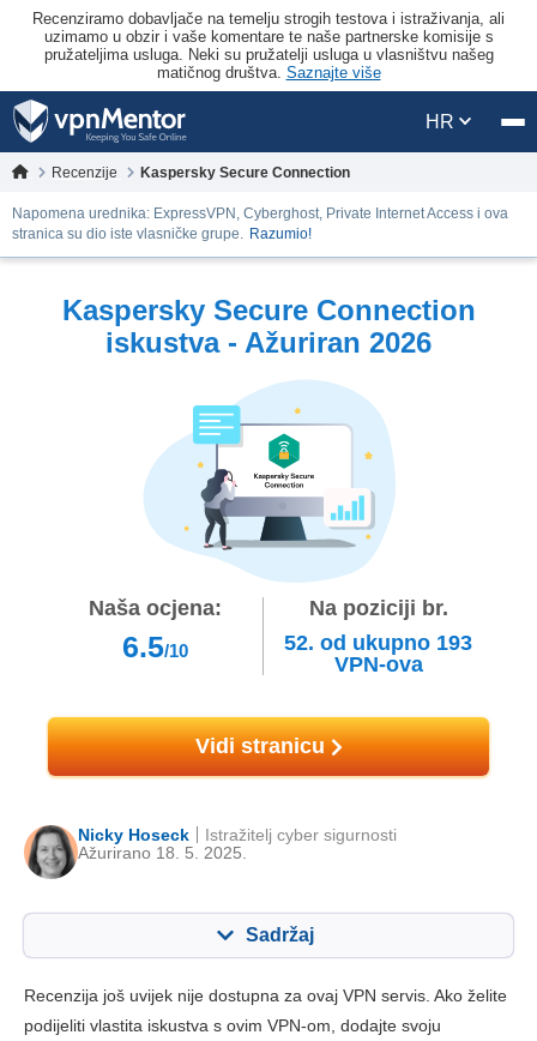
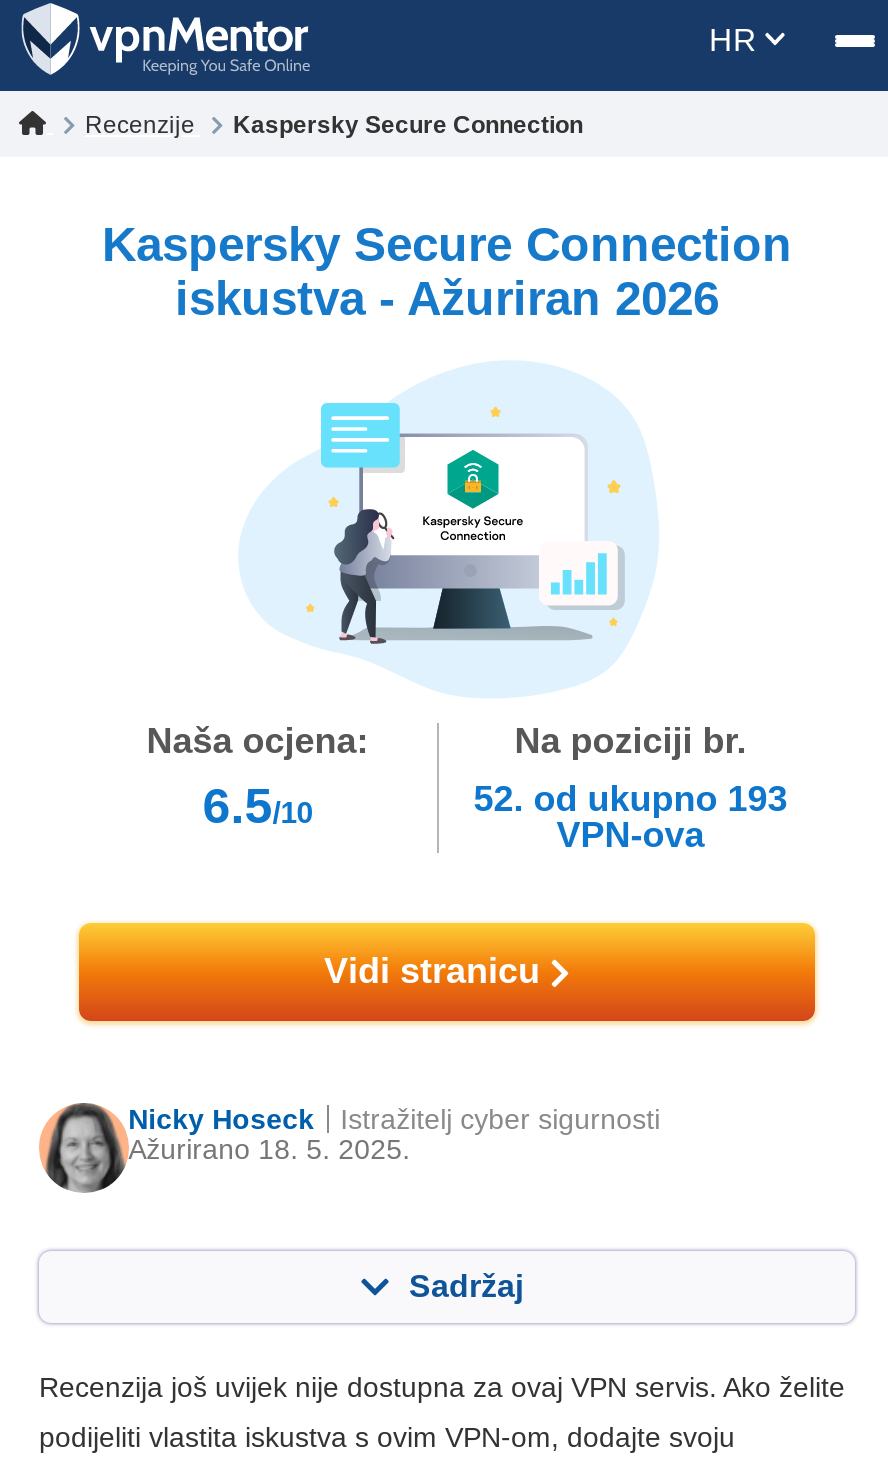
- Recenziramo dobavljače na temelju strogih testova i istraživanja, ali
- uzimamo u obzir i vaše komentare te naše partnerske komisije s
- pružateljima usluga. Neki su pružatelji usluga u vlasništvu našeg
- matičnog društva. Saznajte više

- Napomena urednika: ExpressVPN, Cyberghost, Private Internet Access i ova
- stranica su dio iste vlasničke grupe. Razumio!
